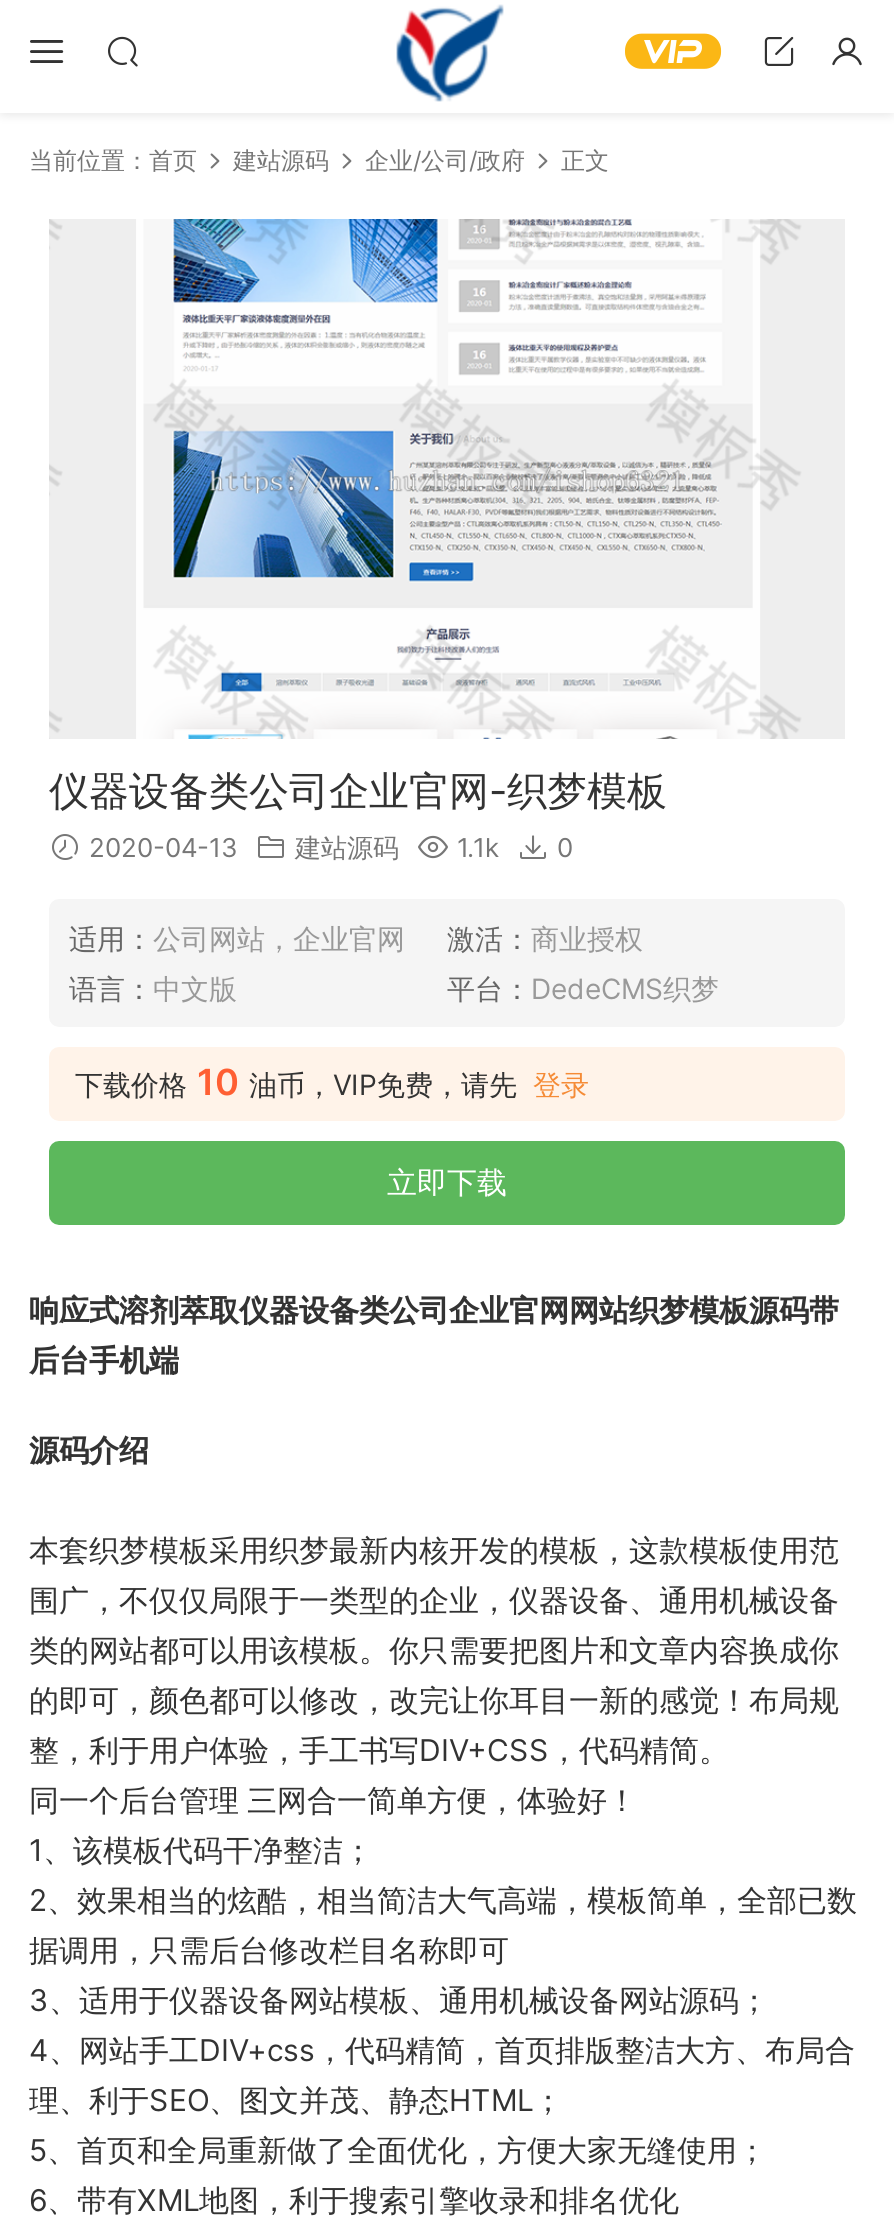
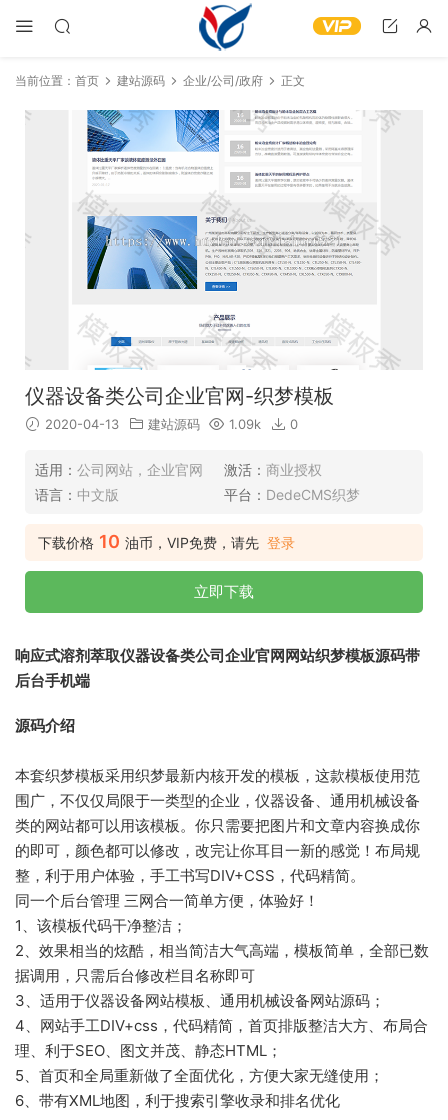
- 2020-04-13 建站源码 1.1k 0
+ 2020-04-13 建站源码 1.09k 0
